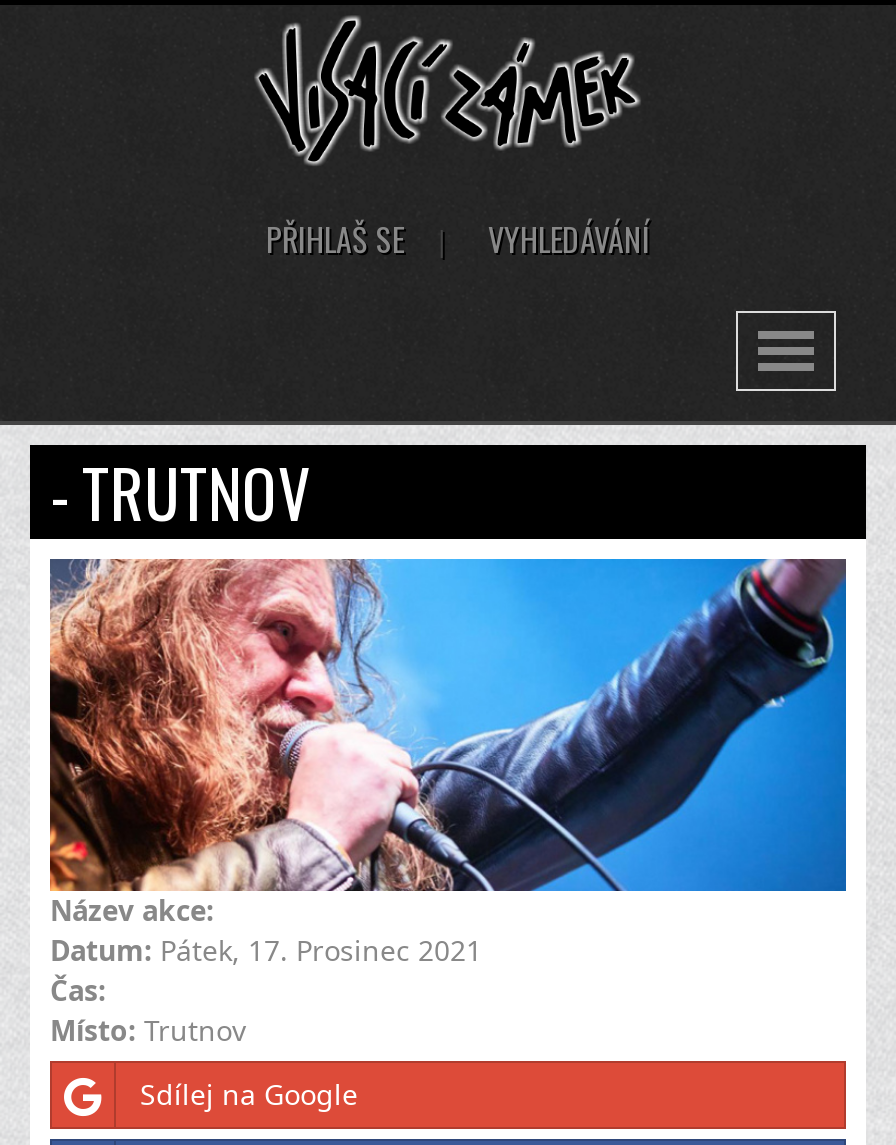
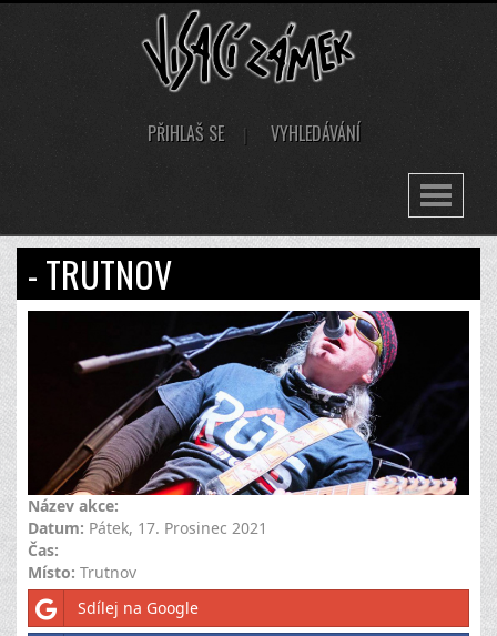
- [image]
+ [image]
